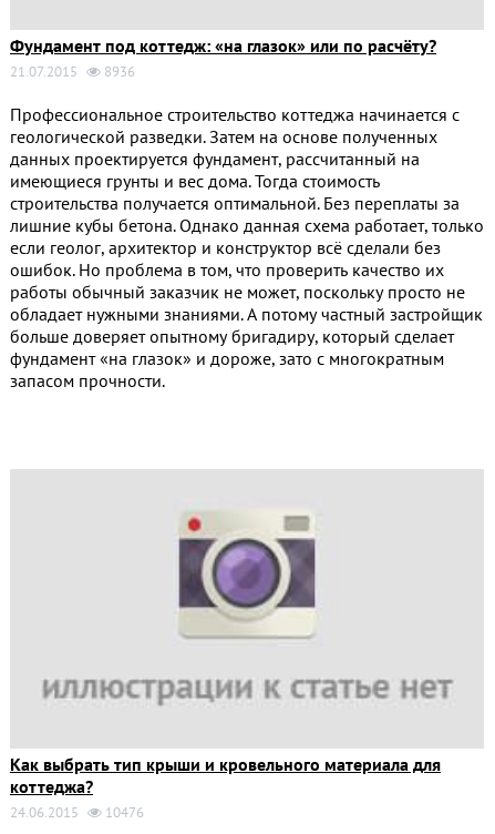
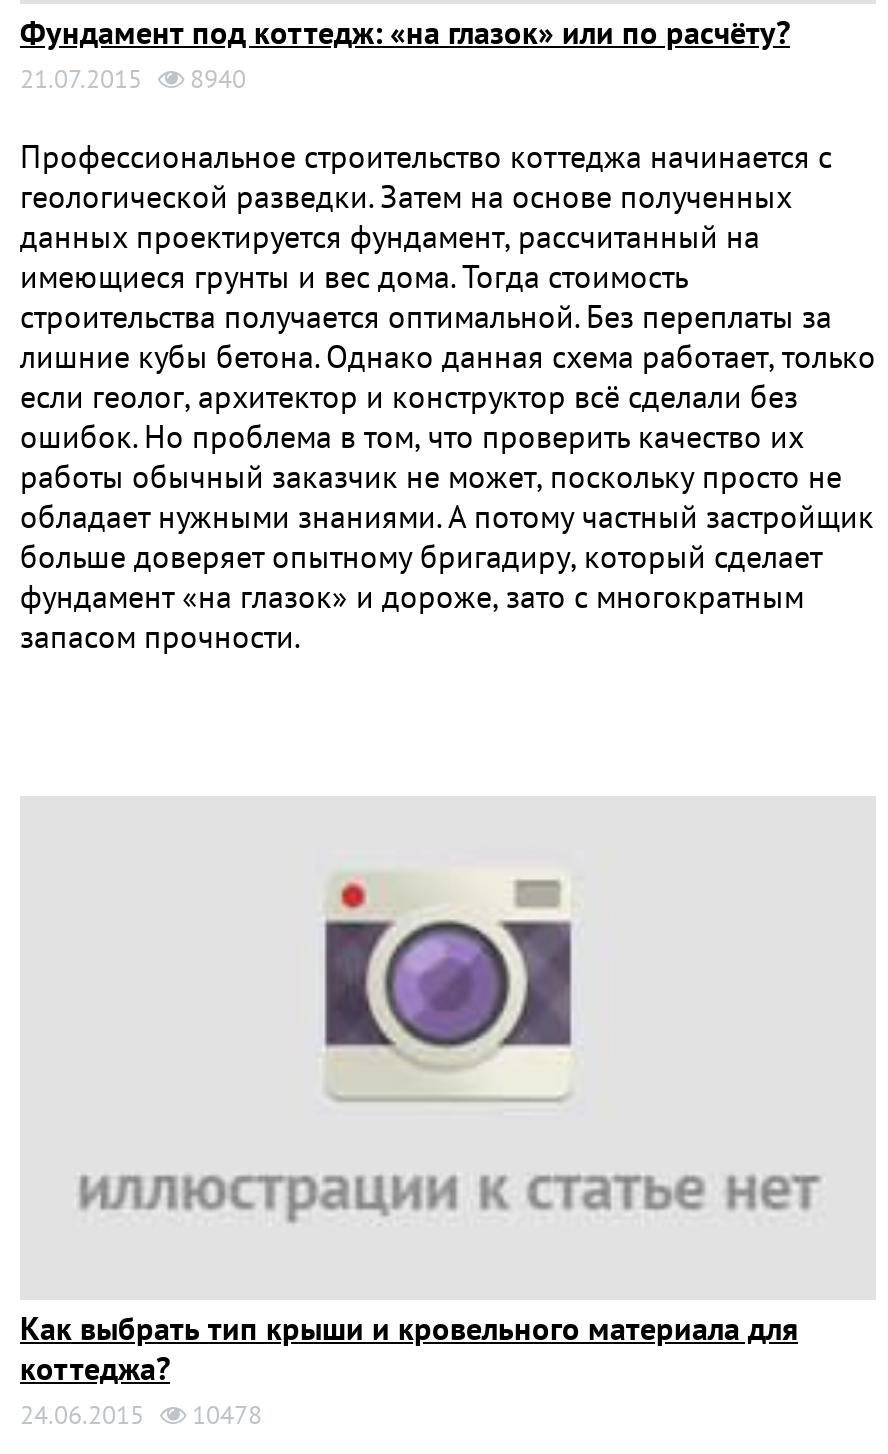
- 21.07.2015 8936
+ 21.07.2015 8940

- 24.06.2015 10476
+ 24.06.2015 10478
